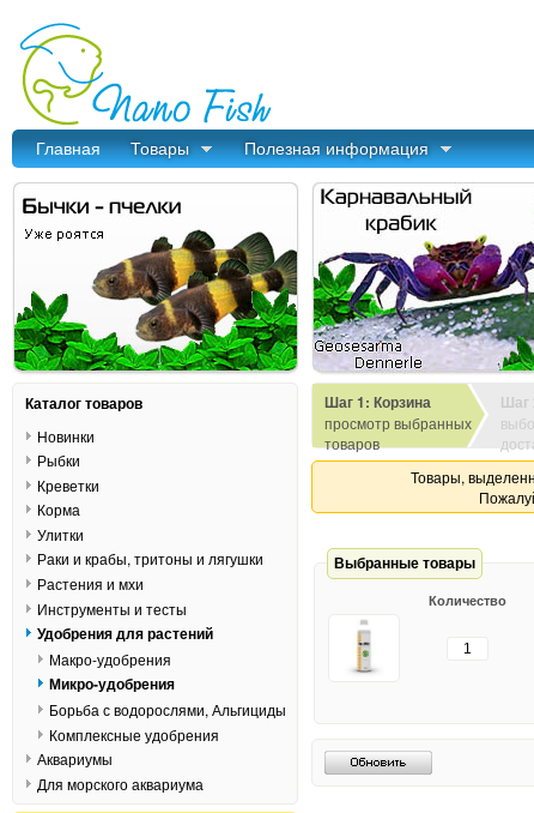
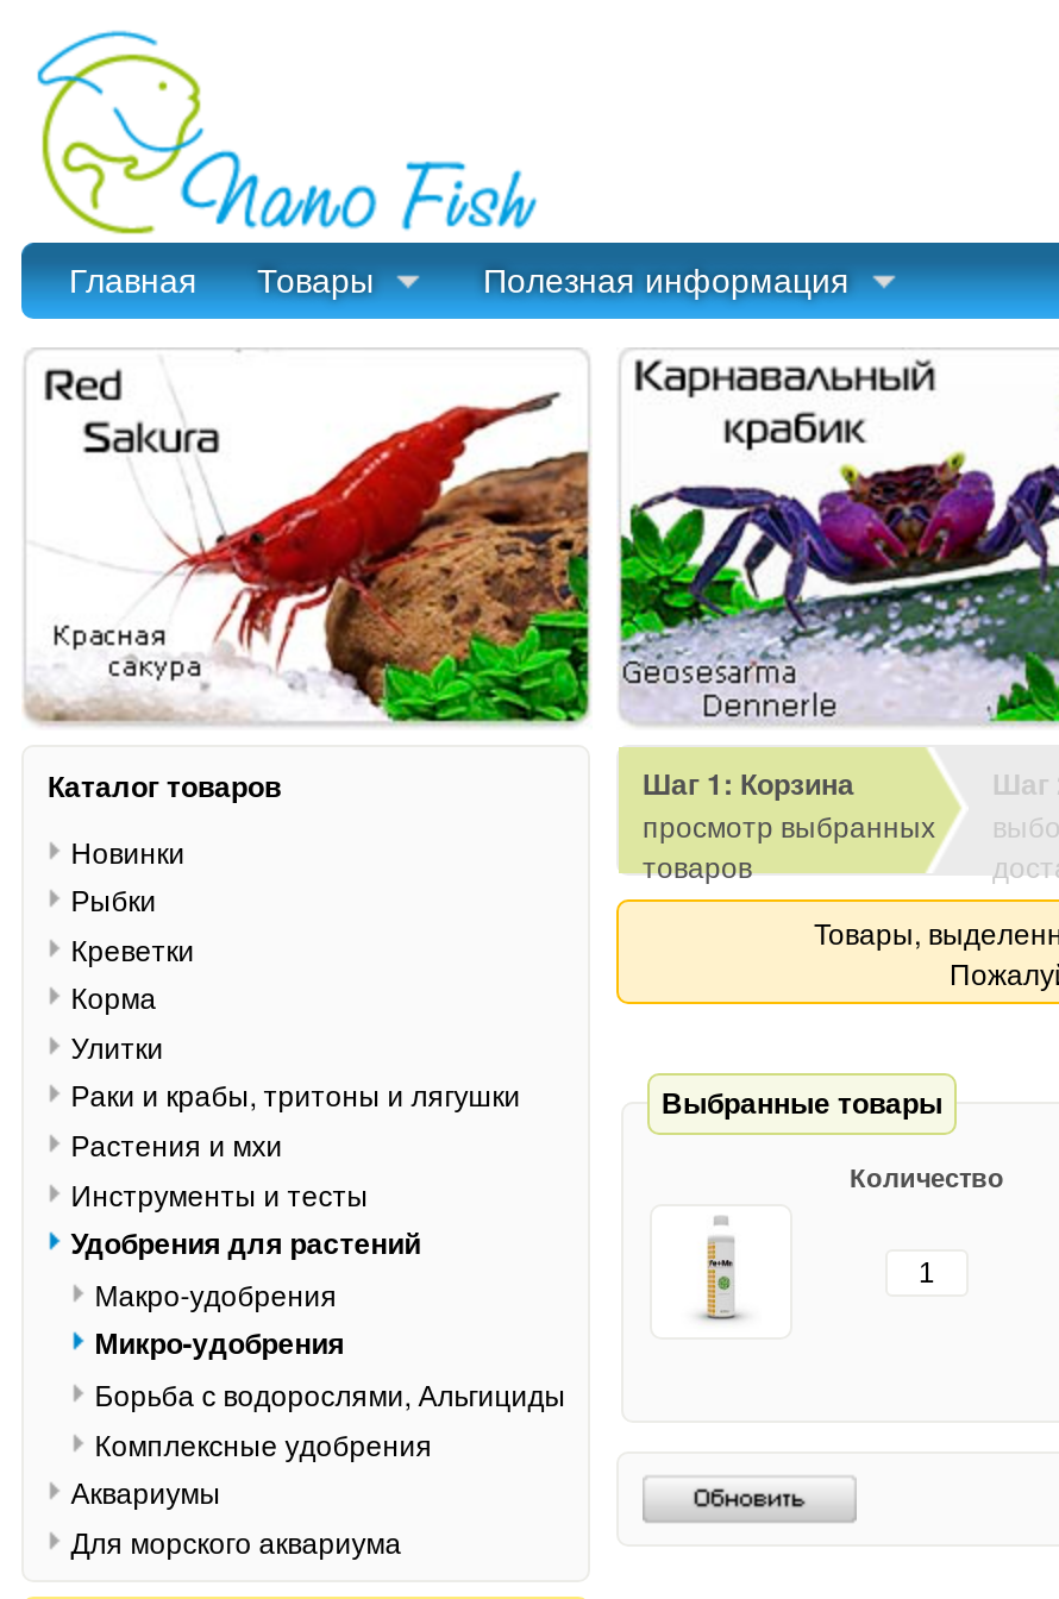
- [image]
+ [image]
